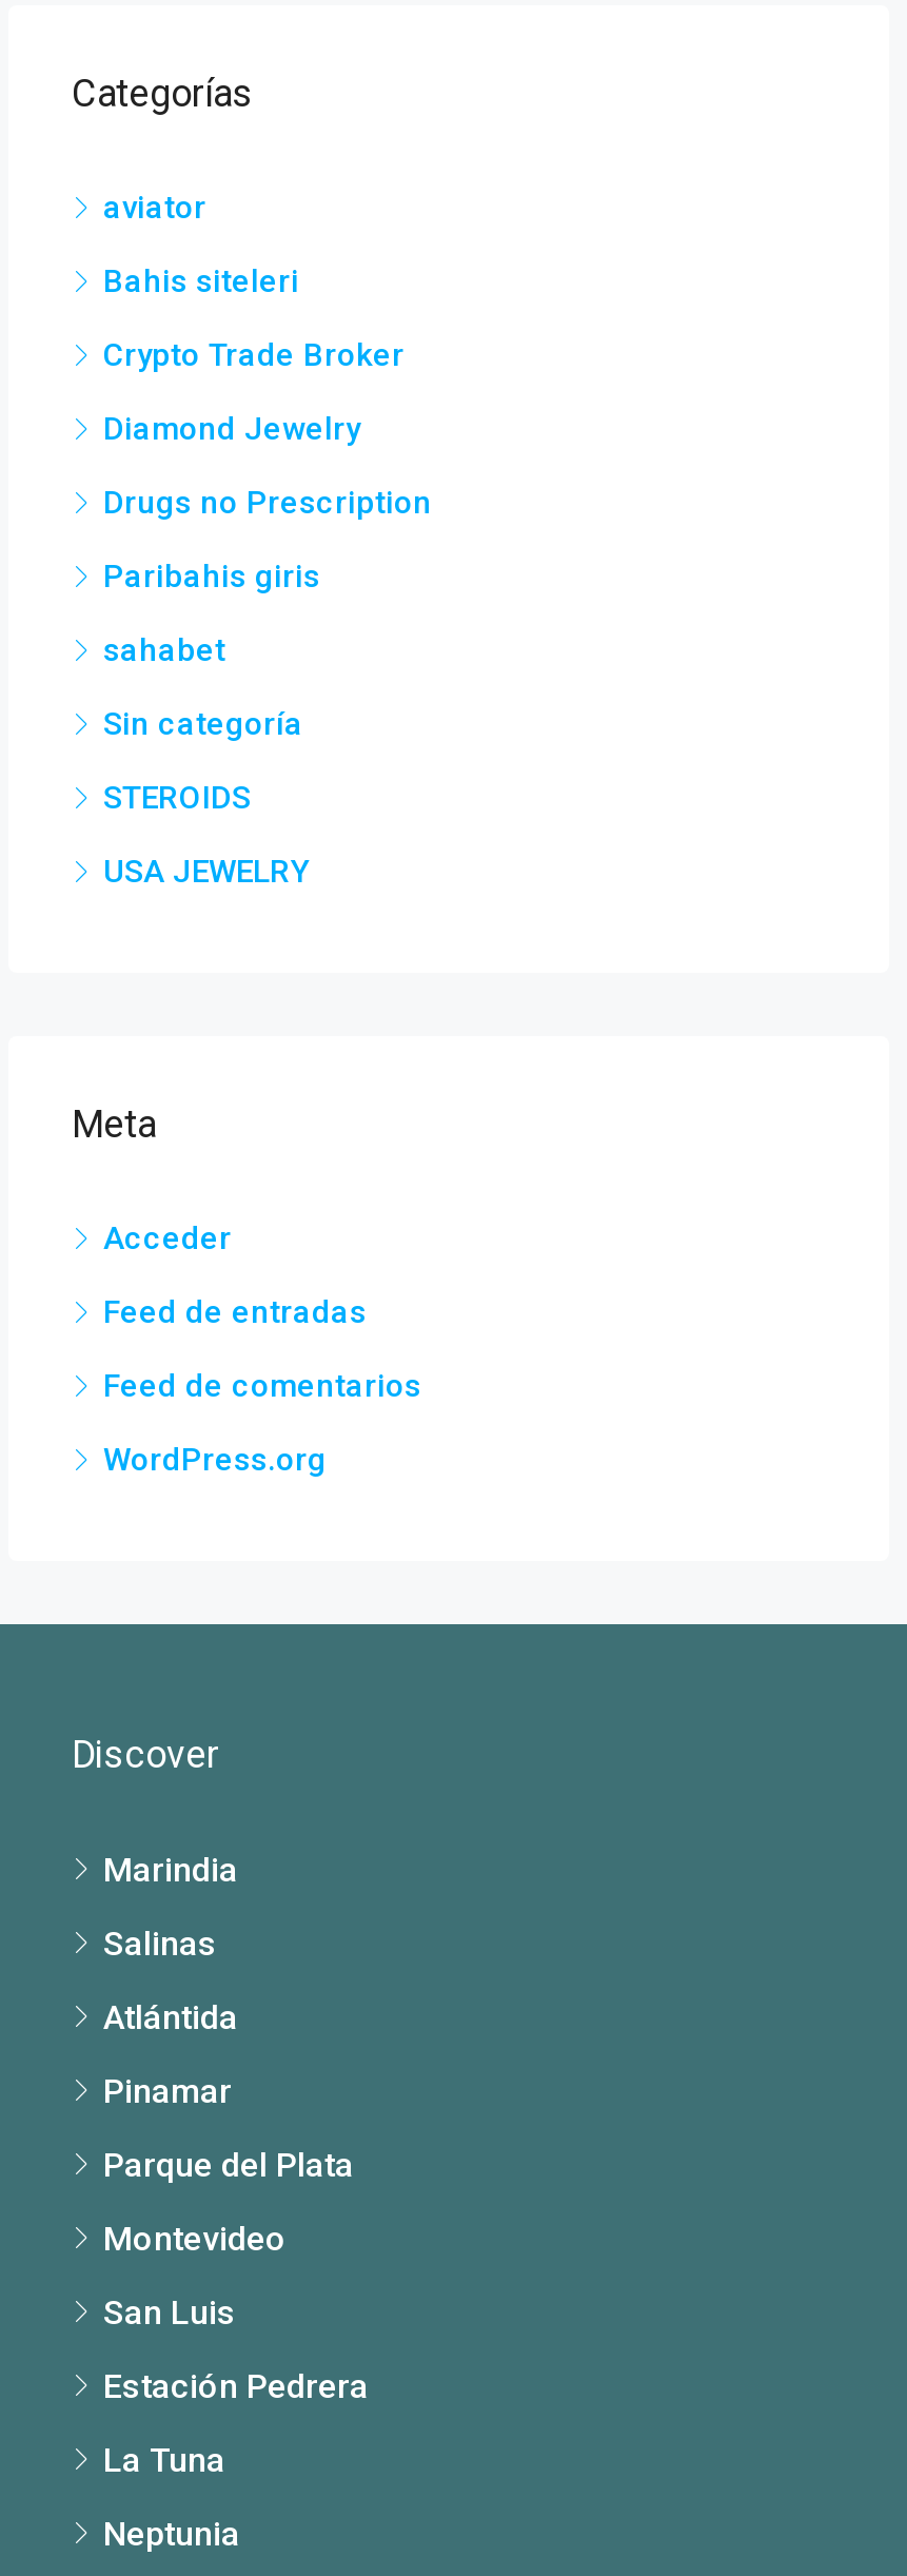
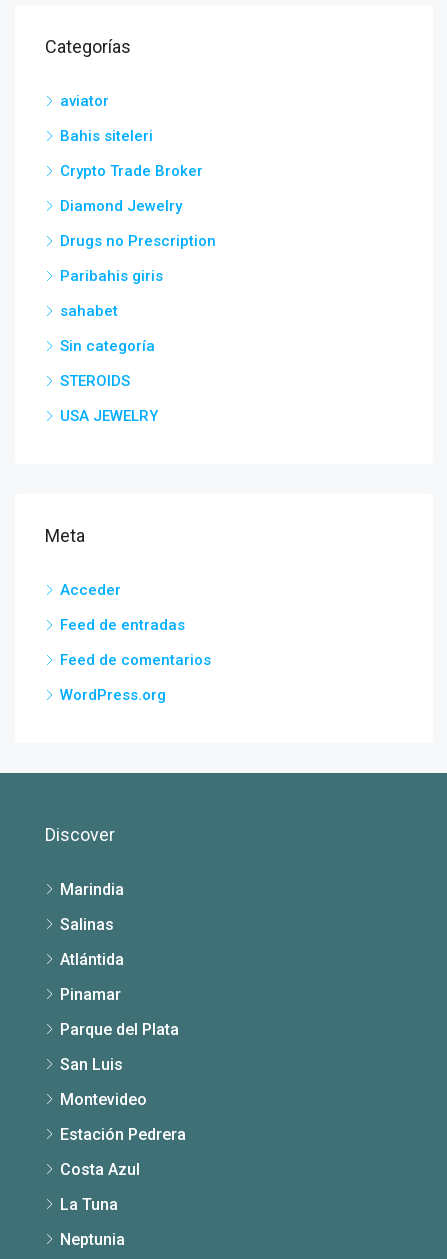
moved down: Montevideo

moved up: San Luis

+ Costa Azul
